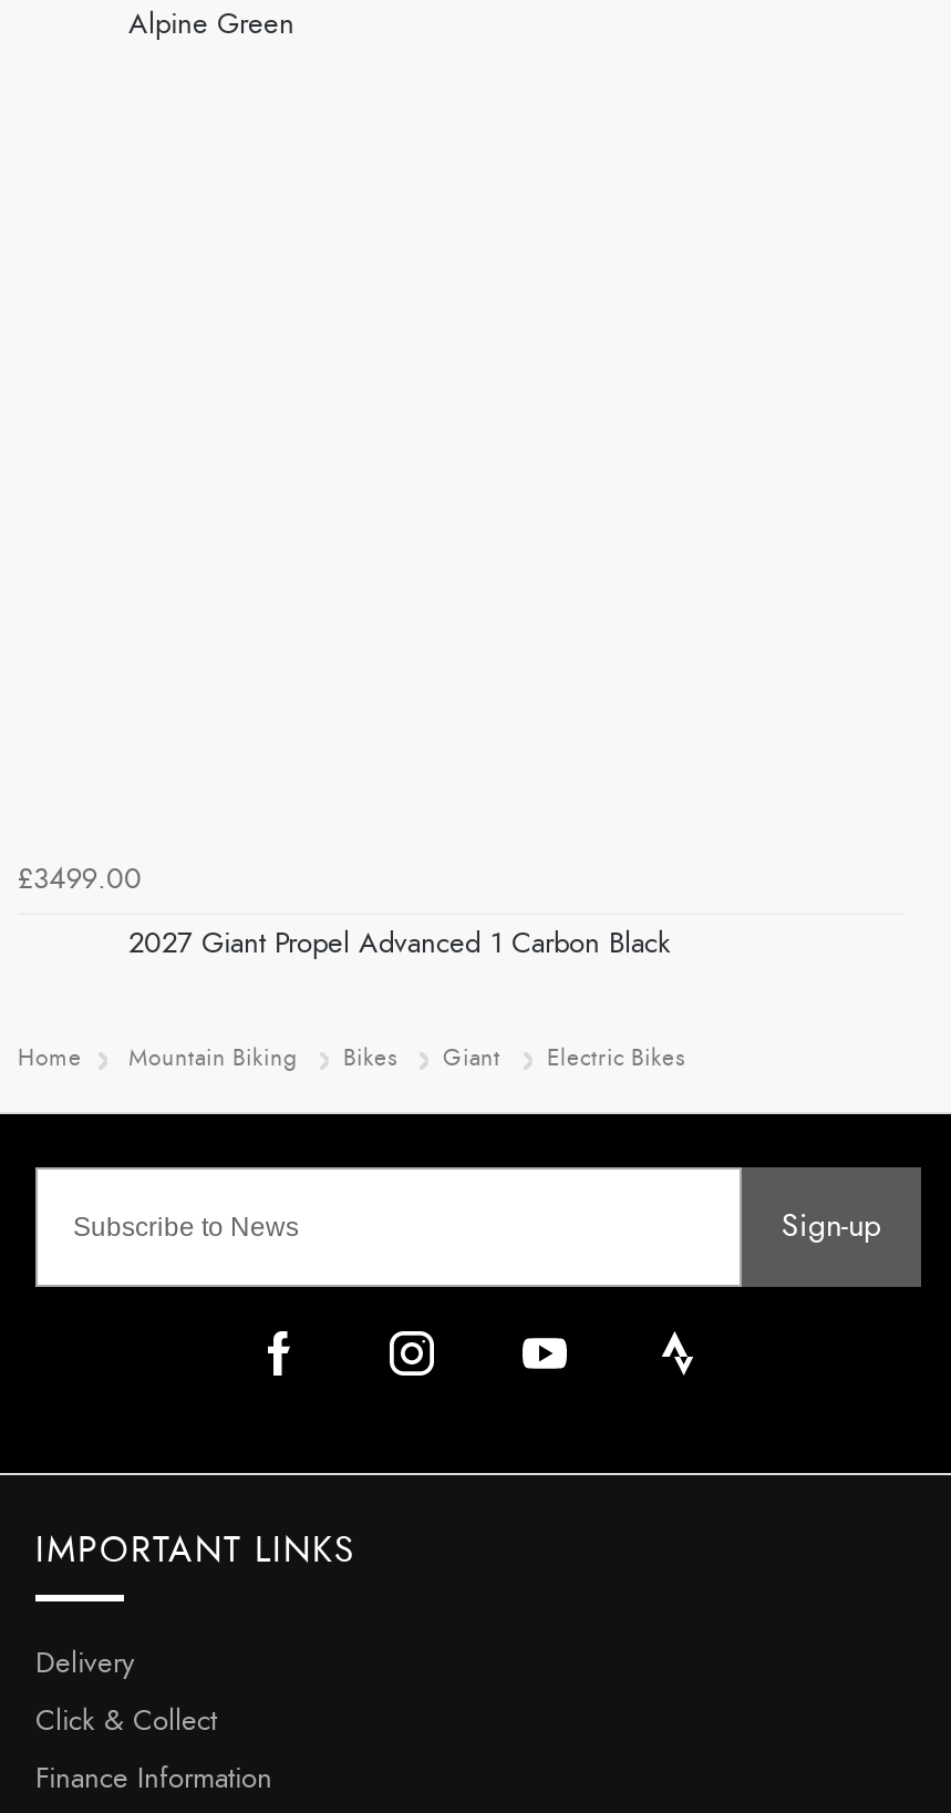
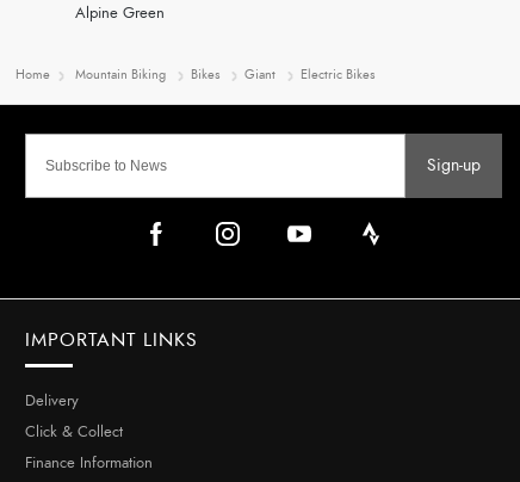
- £3499.00
- 2027 Giant Propel Advanced 1 Carbon Black
